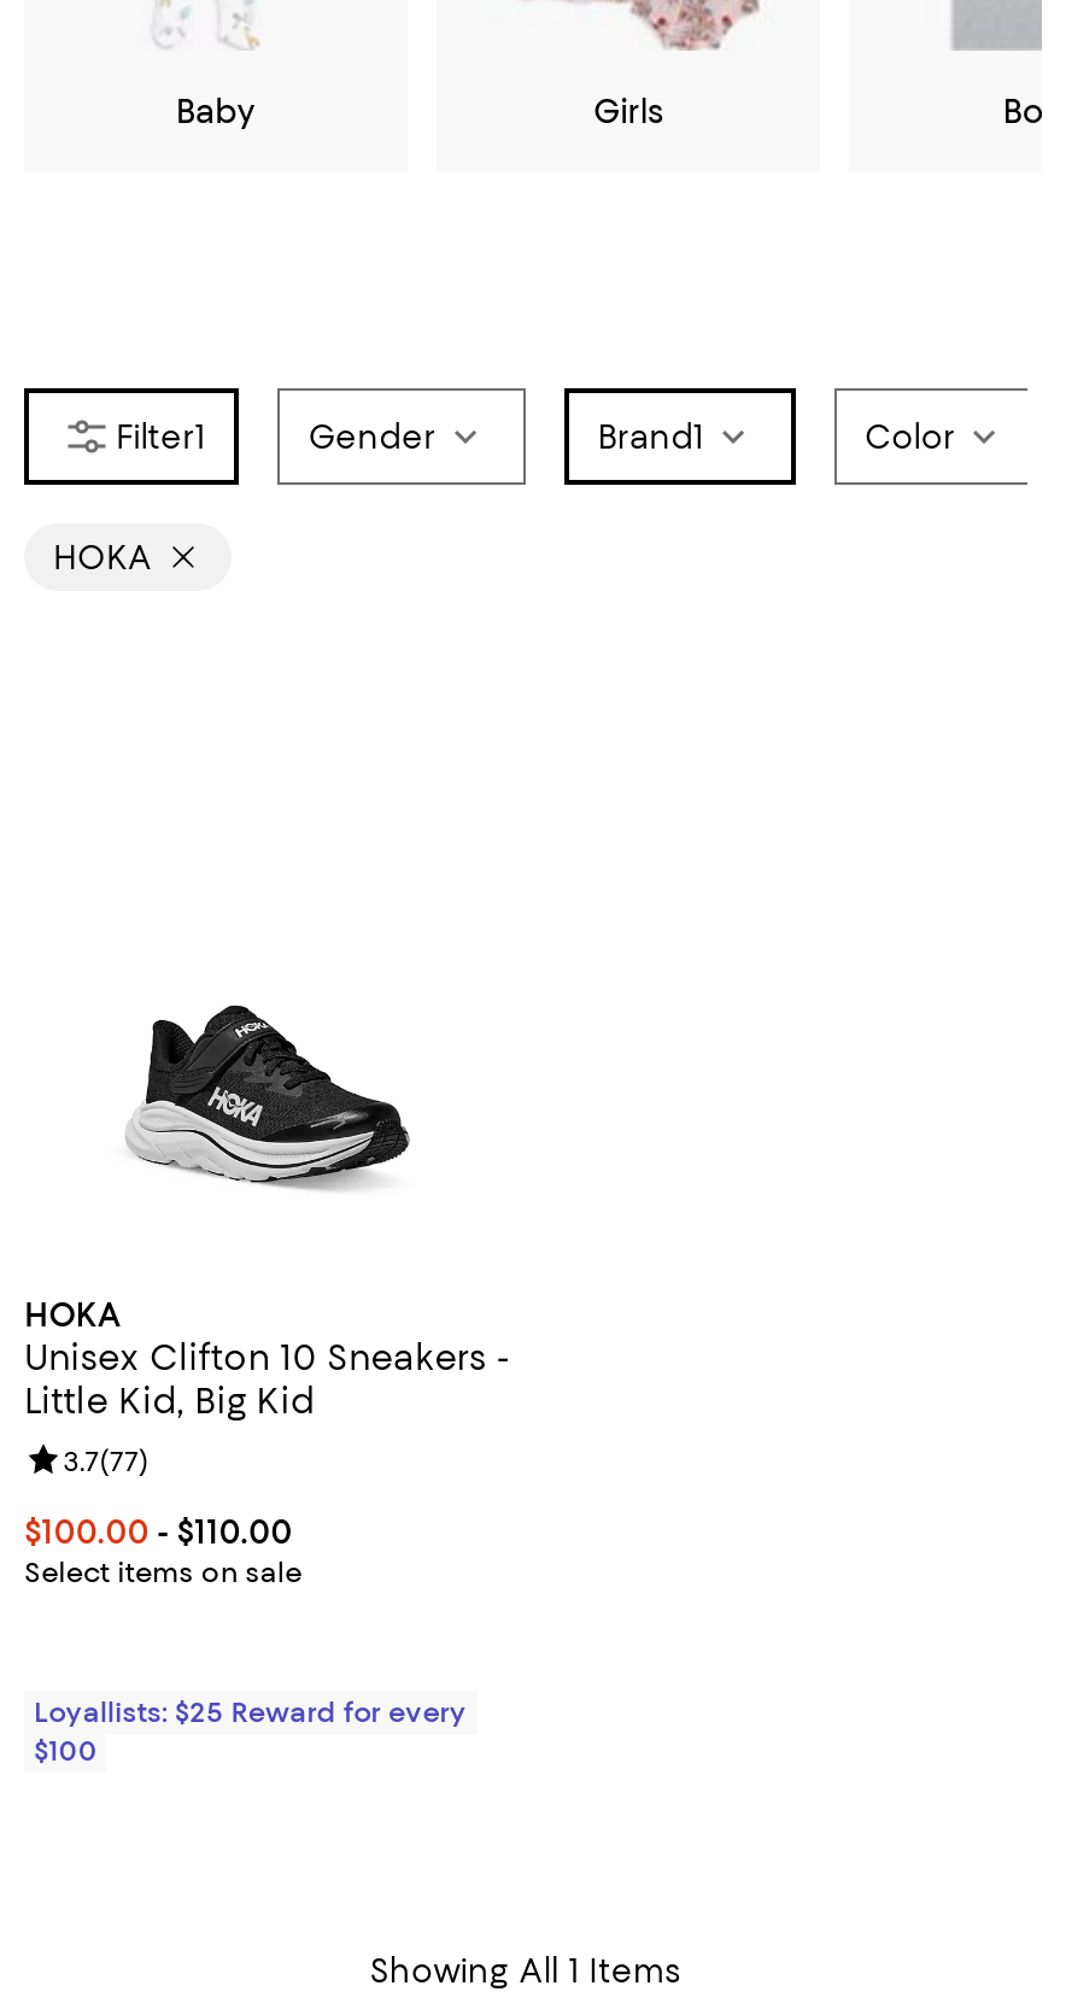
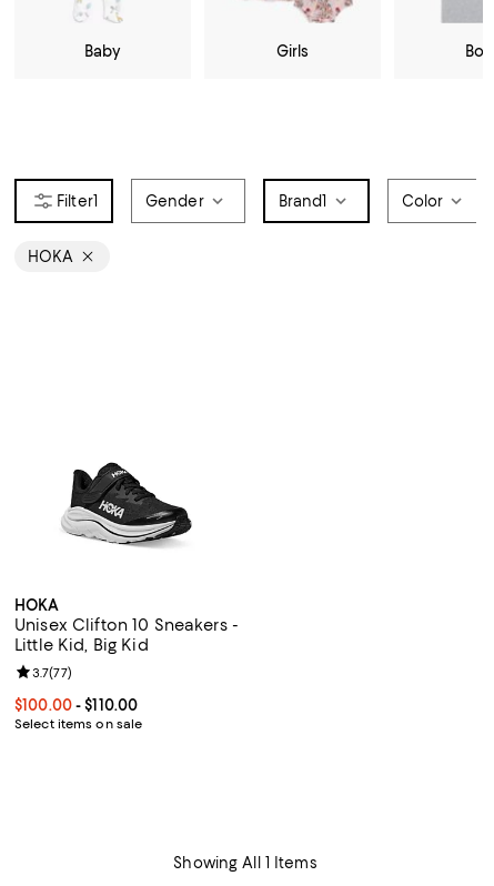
- Loyallists: $25 Reward for every
- $100
